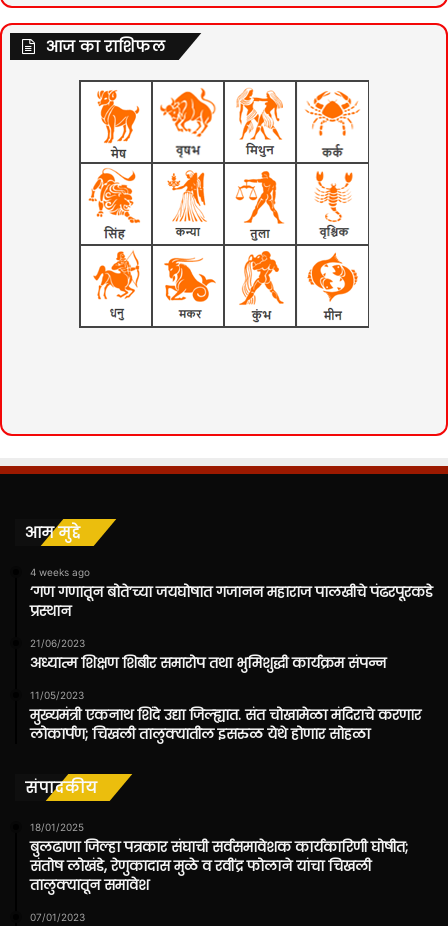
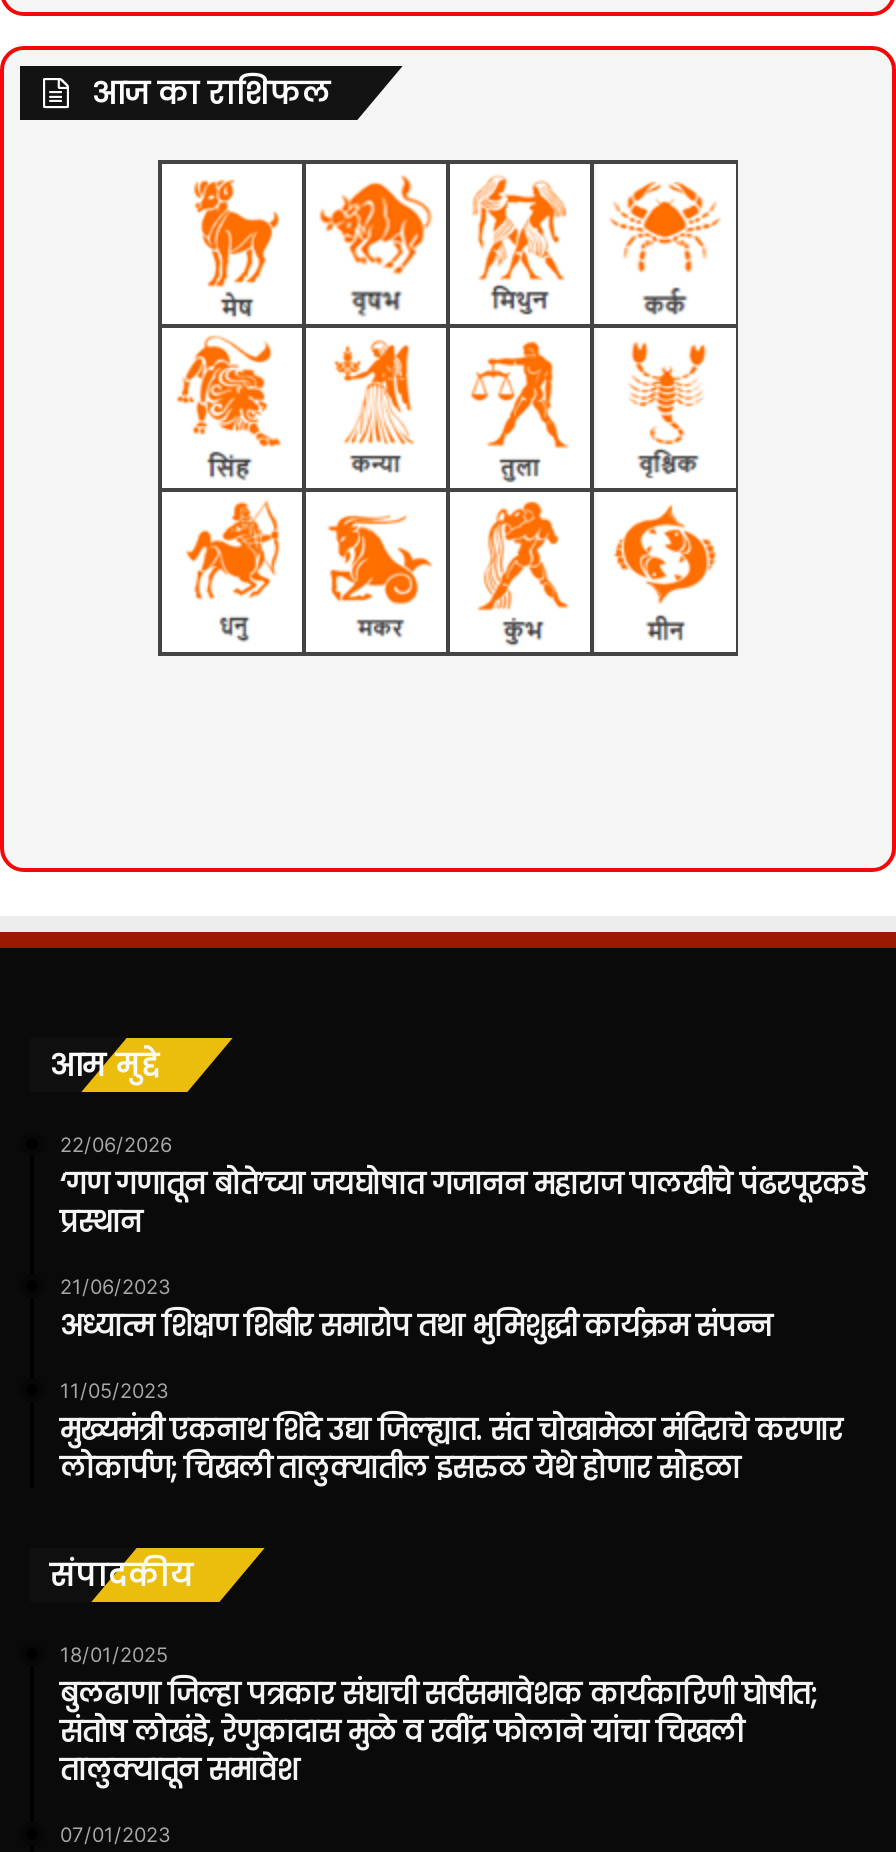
- 4 weeks ago
+ 22/06/2026
